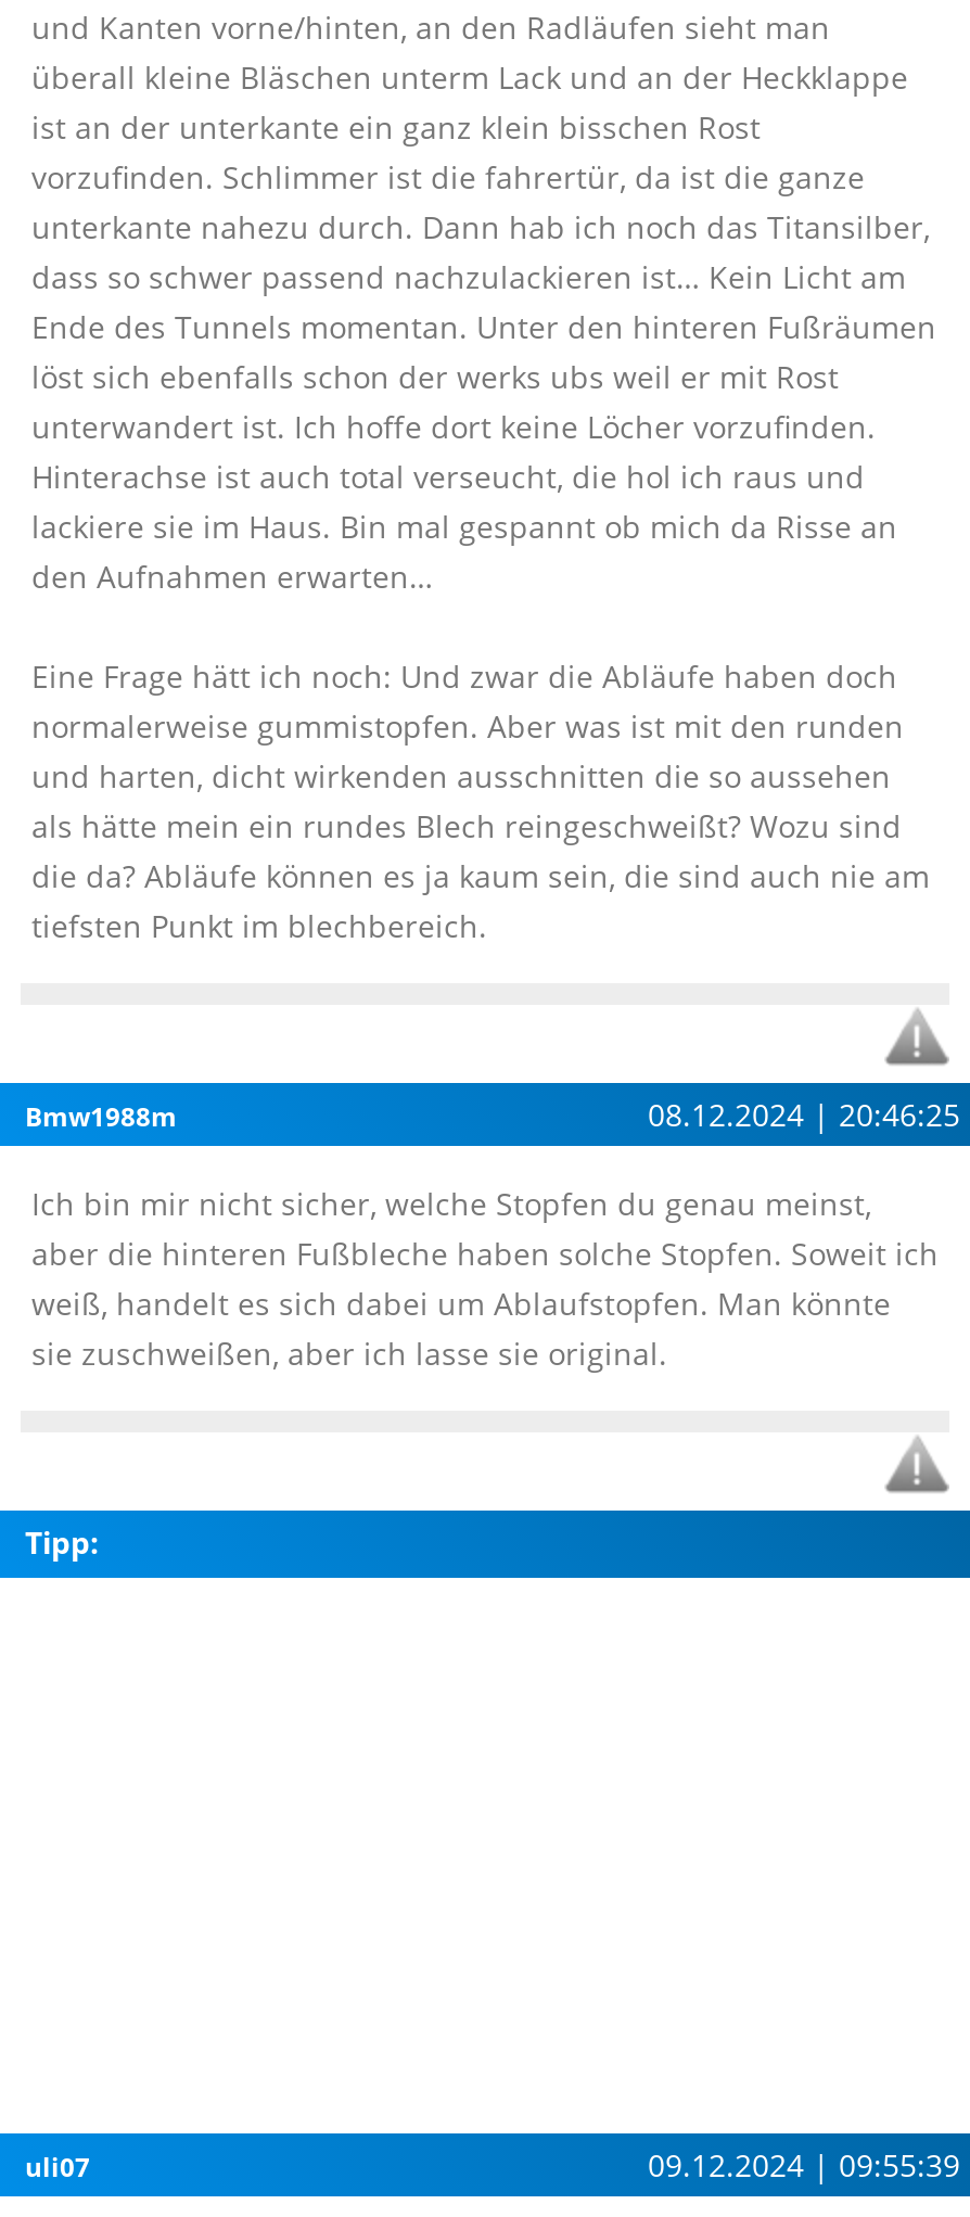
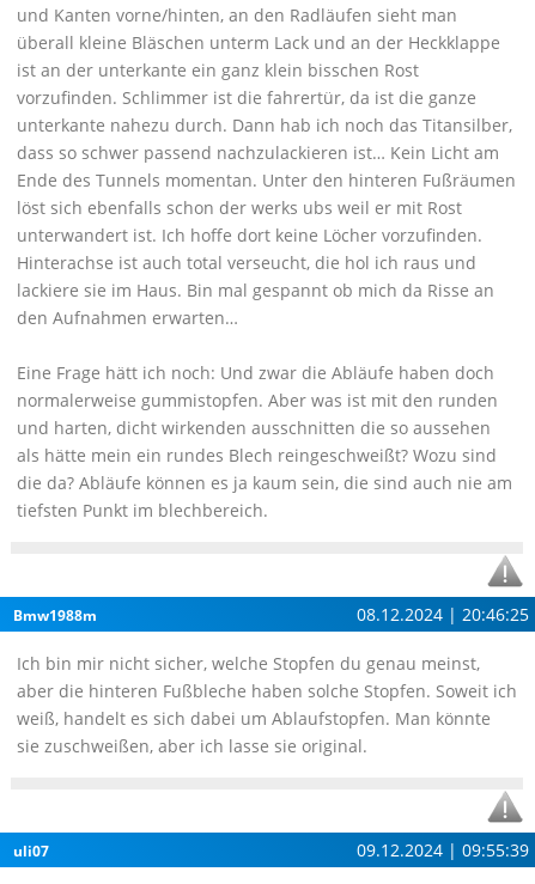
- Tipp:
